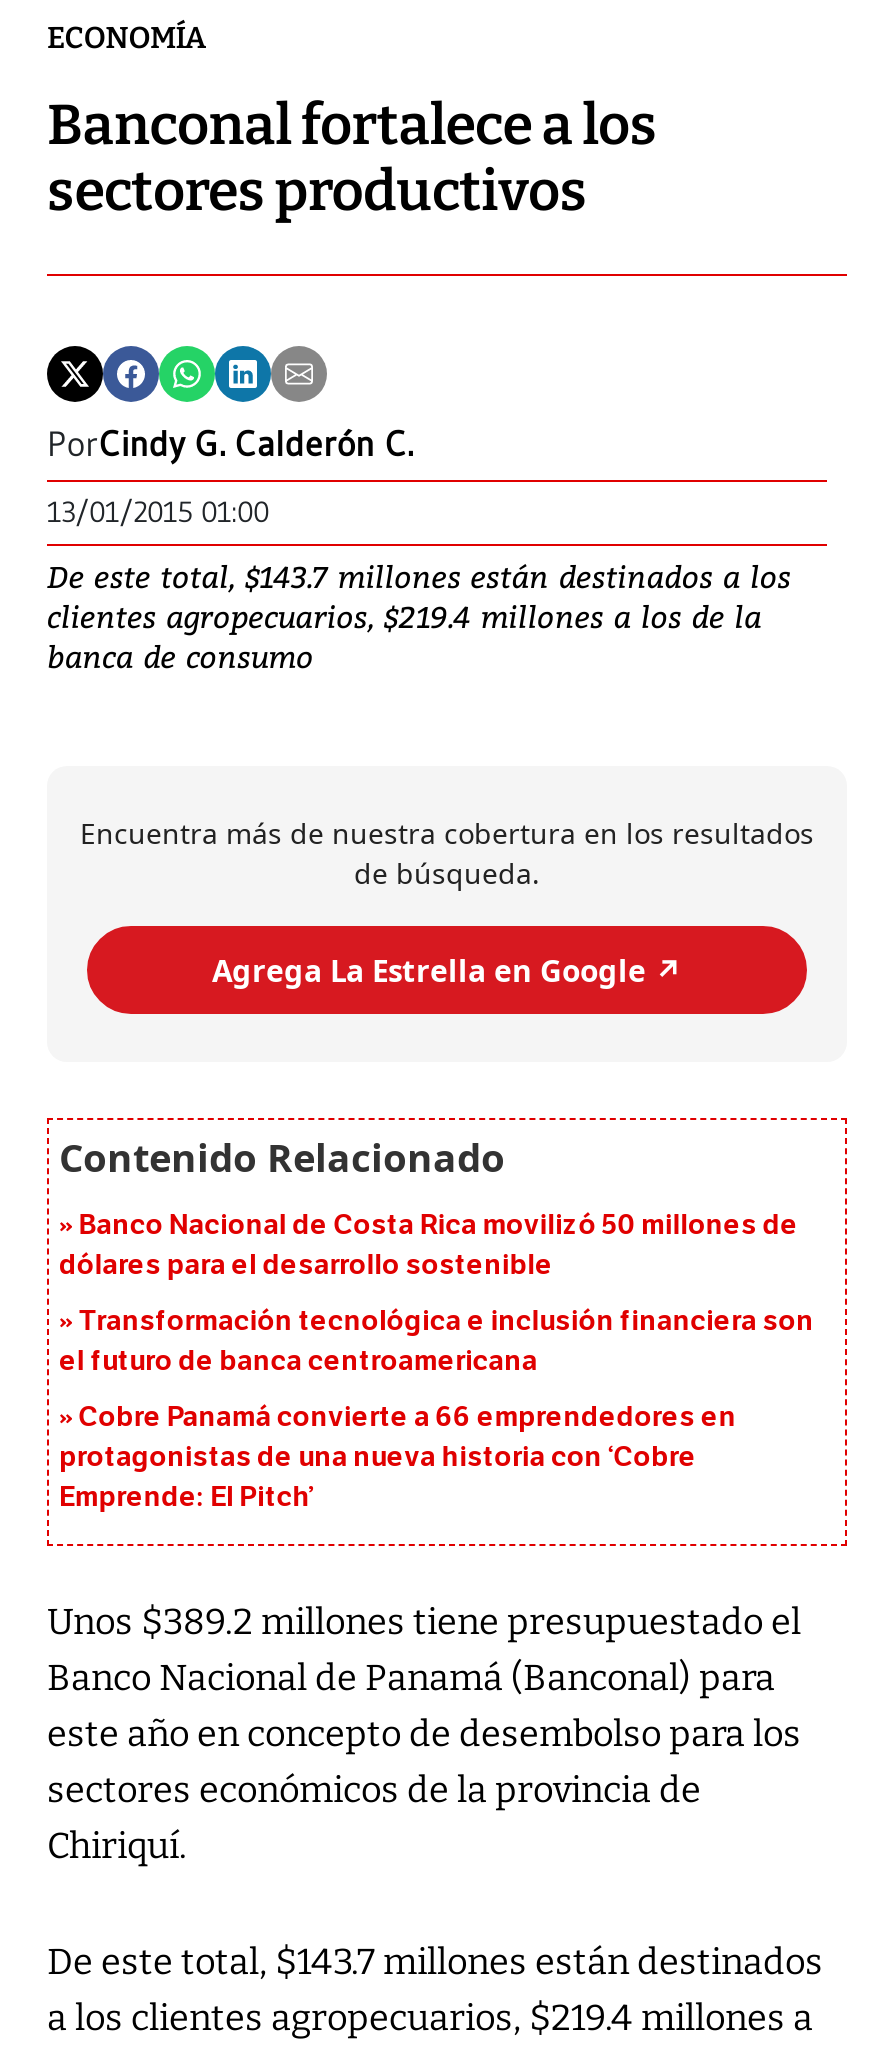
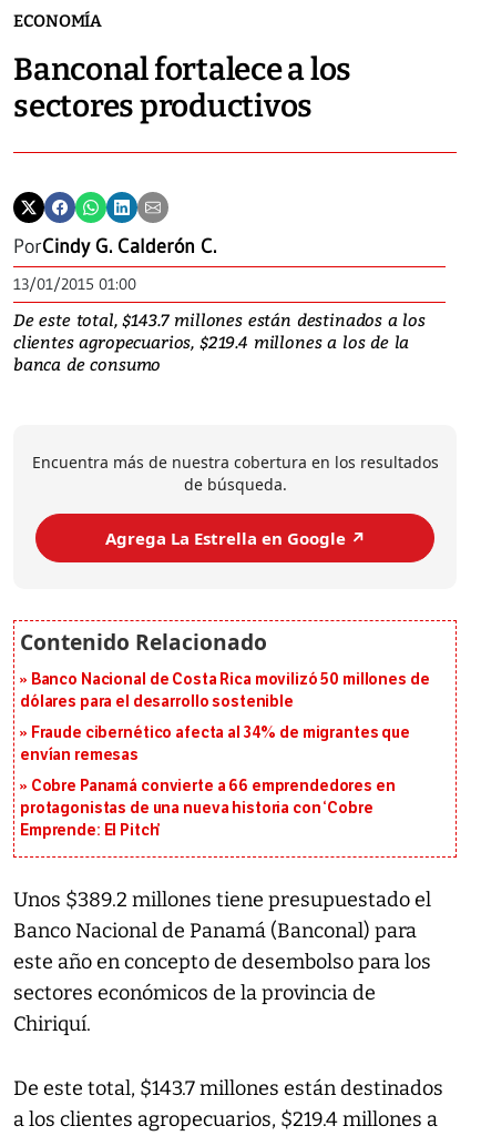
- Transformación tecnológica e inclusión financiera son
- el futuro de banca centroamericana
+ Fraude cibernético afecta al 34% de migrantes que
+ envían remesas
